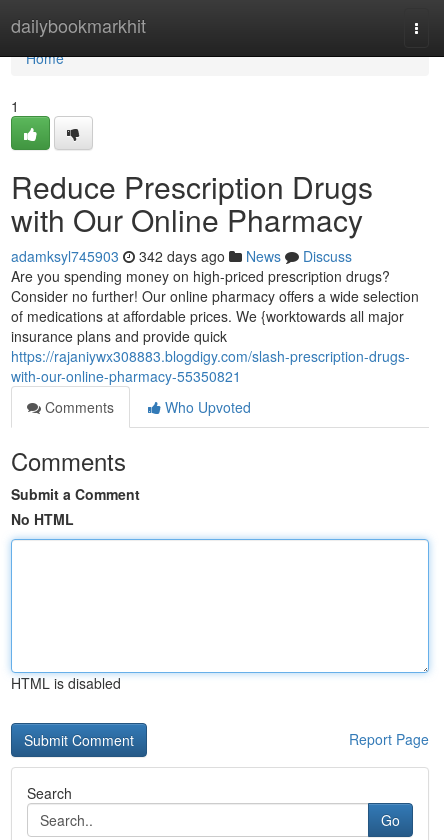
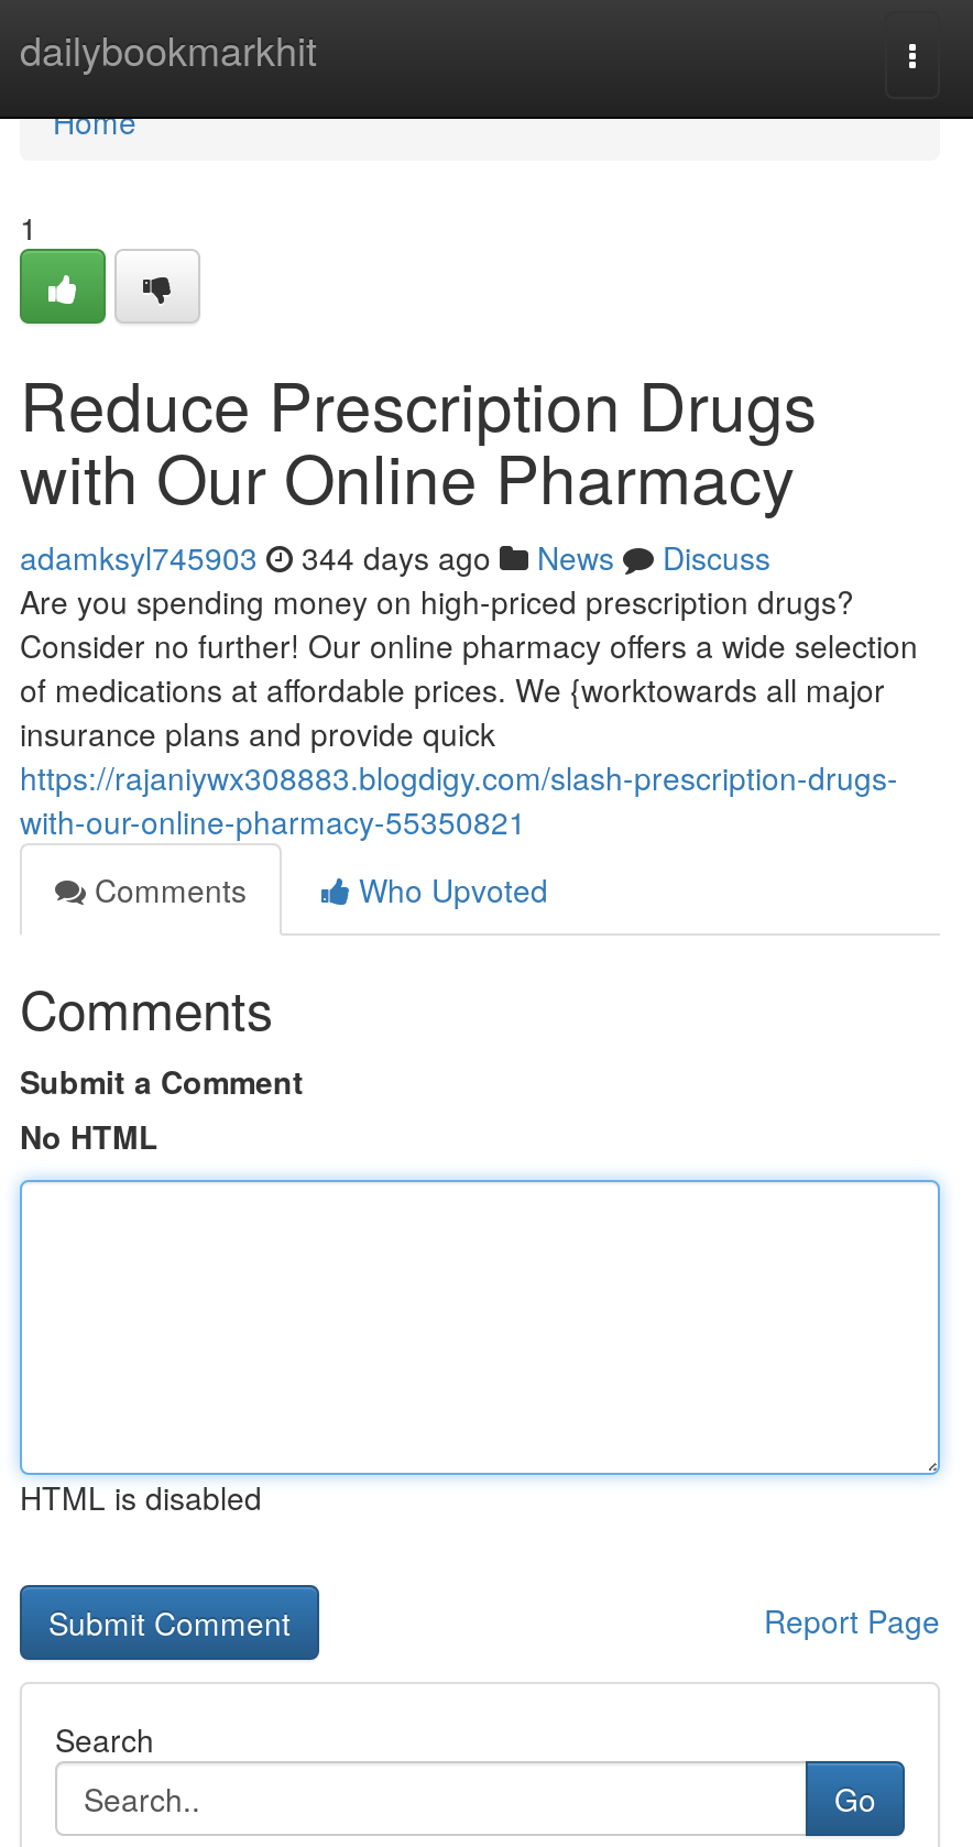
- adamksyl745903 342 days ago News Discuss
+ adamksyl745903 344 days ago News Discuss
